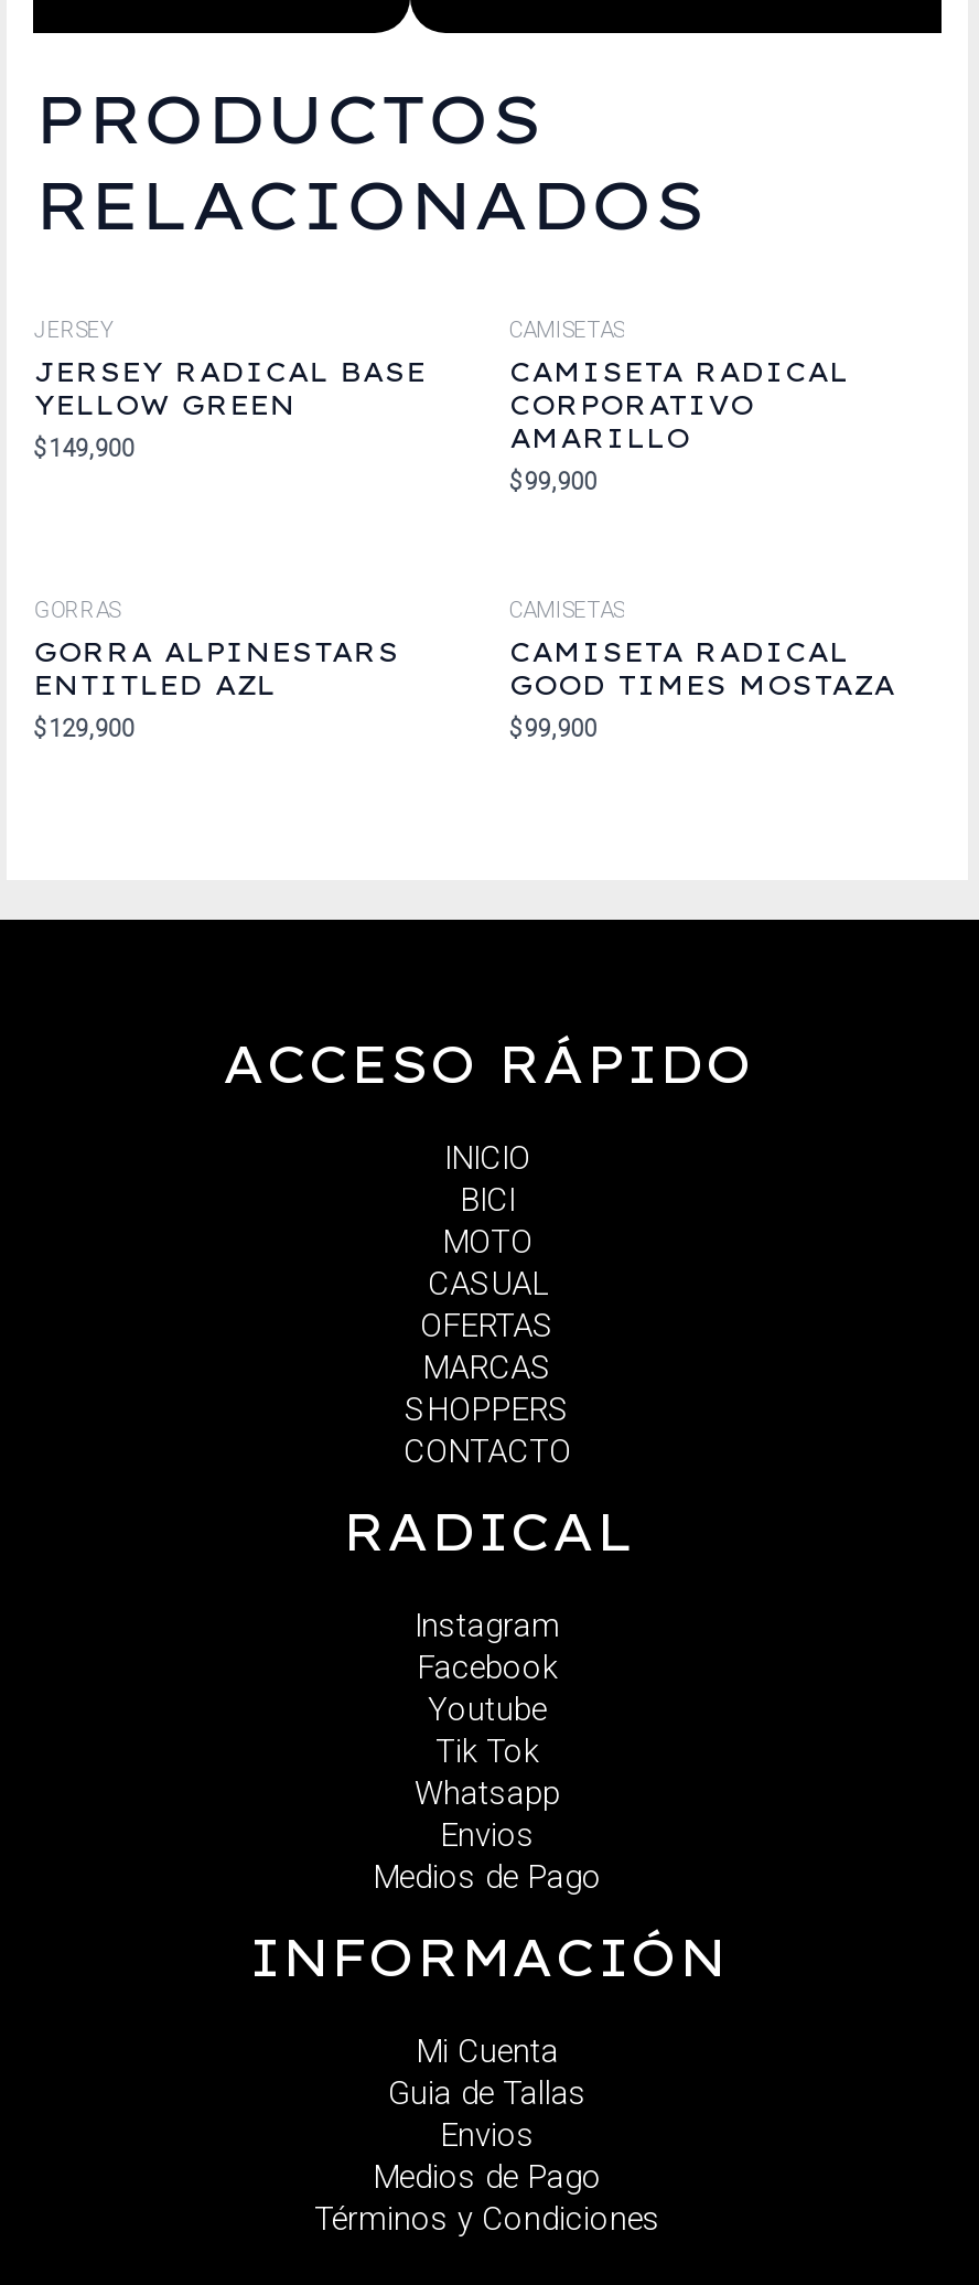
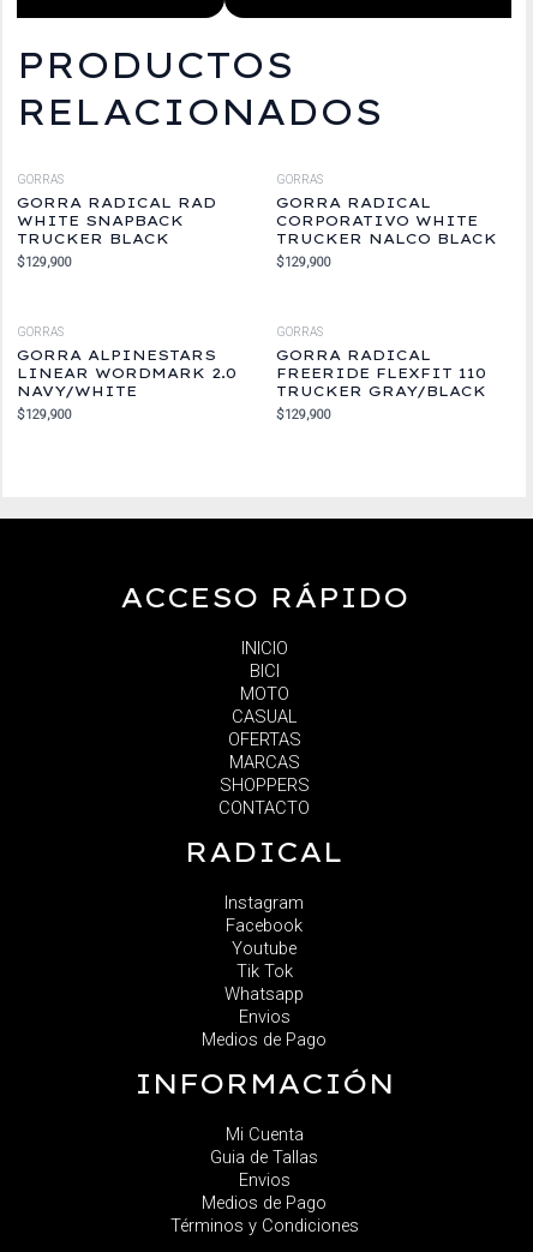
- JERSEY
- JERSEY RADICAL BASE
- YELLOW GREEN
- $149,900
+ GORRAS
+ GORRA RADICAL RAD
+ WHITE SNAPBACK
+ TRUCKER BLACK
+ $129,900

- CAMISETAS
- CAMISETA RADICAL
- CORPORATIVO
- AMARILLO
- $99,900
+ GORRAS
+ GORRA RADICAL
+ CORPORATIVO WHITE
+ TRUCKER NALCO BLACK
+ $129,900

- CAMISETAS
- CAMISETA RADICAL
- GOOD TIMES MOSTAZA
- $99,900
+ GORRAS
+ GORRA RADICAL
+ FREERIDE FLEXFIT 110
+ TRUCKER GRAY/BLACK
+ $129,900

- ENTITLED AZL
+ LINEAR WORDMARK 2.0
+ NAVY/WHITE
